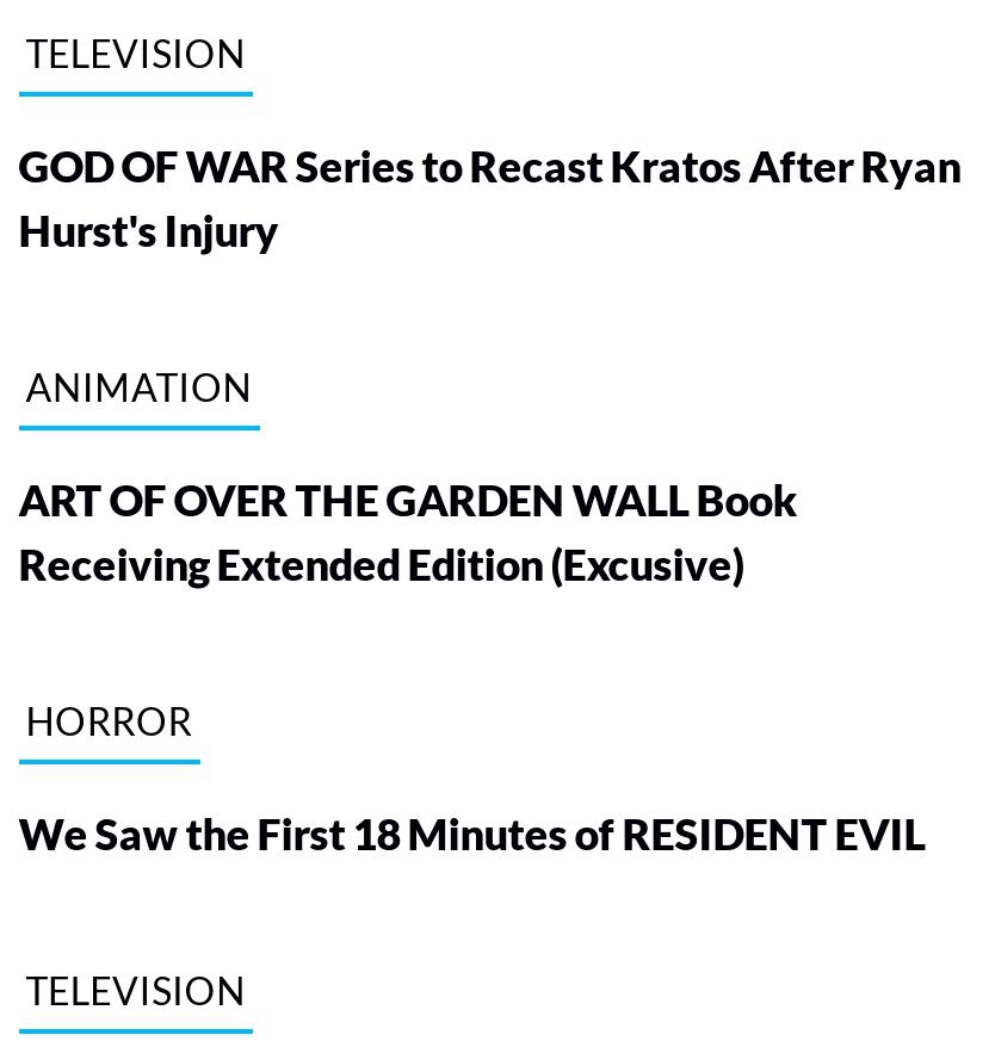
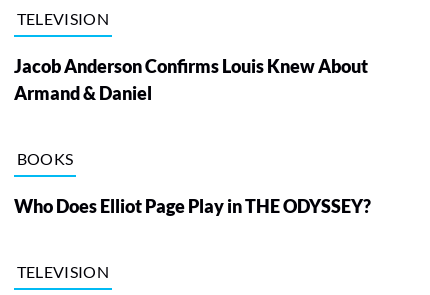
- GOD OF WAR Series to Recast Kratos After Ryan
- Hurst's Injury
- ANIMATION
- ART OF OVER THE GARDEN WALL Book
- Receiving Extended Edition (Excusive)
- HORROR
- We Saw the First 18 Minutes of RESIDENT EVIL
+ Jacob Anderson Confirms Louis Knew About
+ Armand & Daniel
+ BOOKS
+ Who Does Elliot Page Play in THE ODYSSEY?
